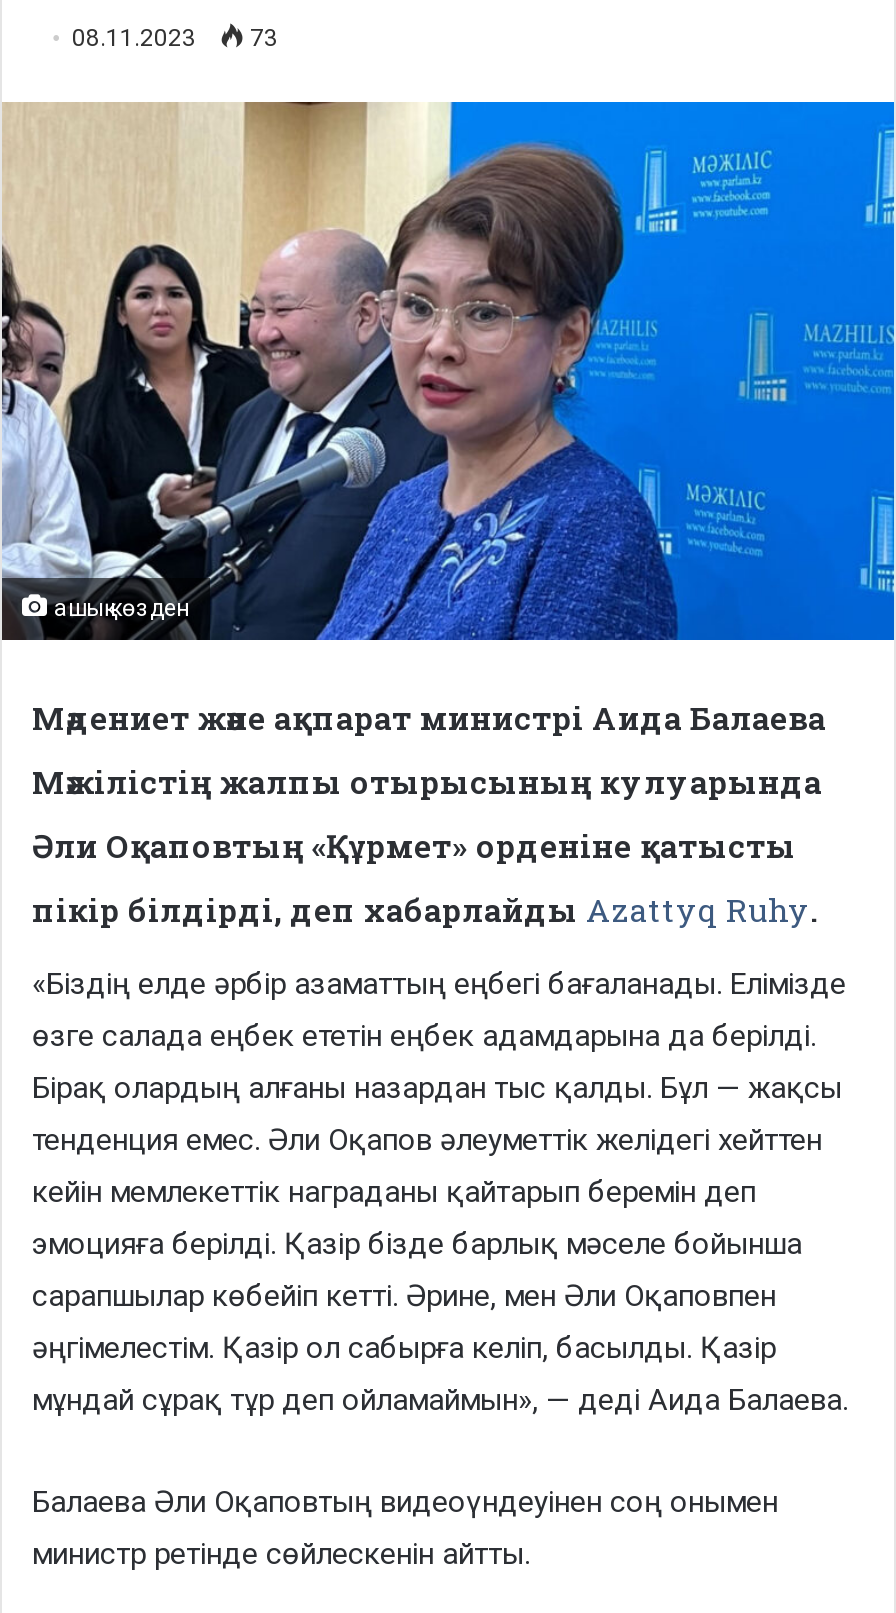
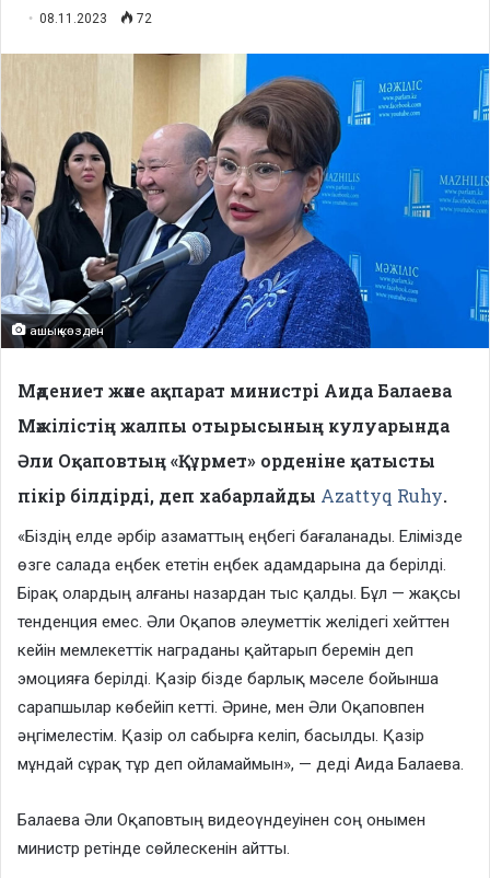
- 08.11.2023 73
+ 08.11.2023 72
